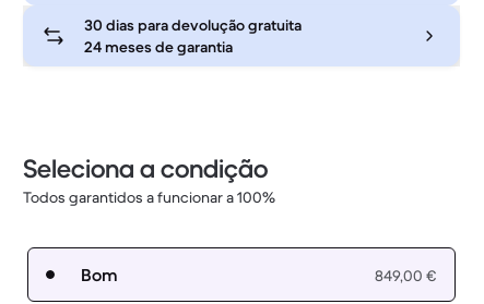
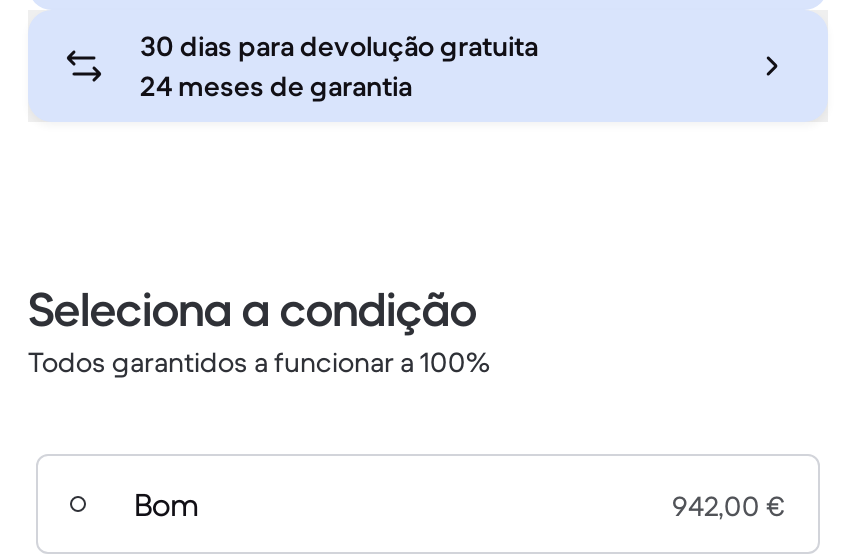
- 849,00 €
+ 942,00 €
